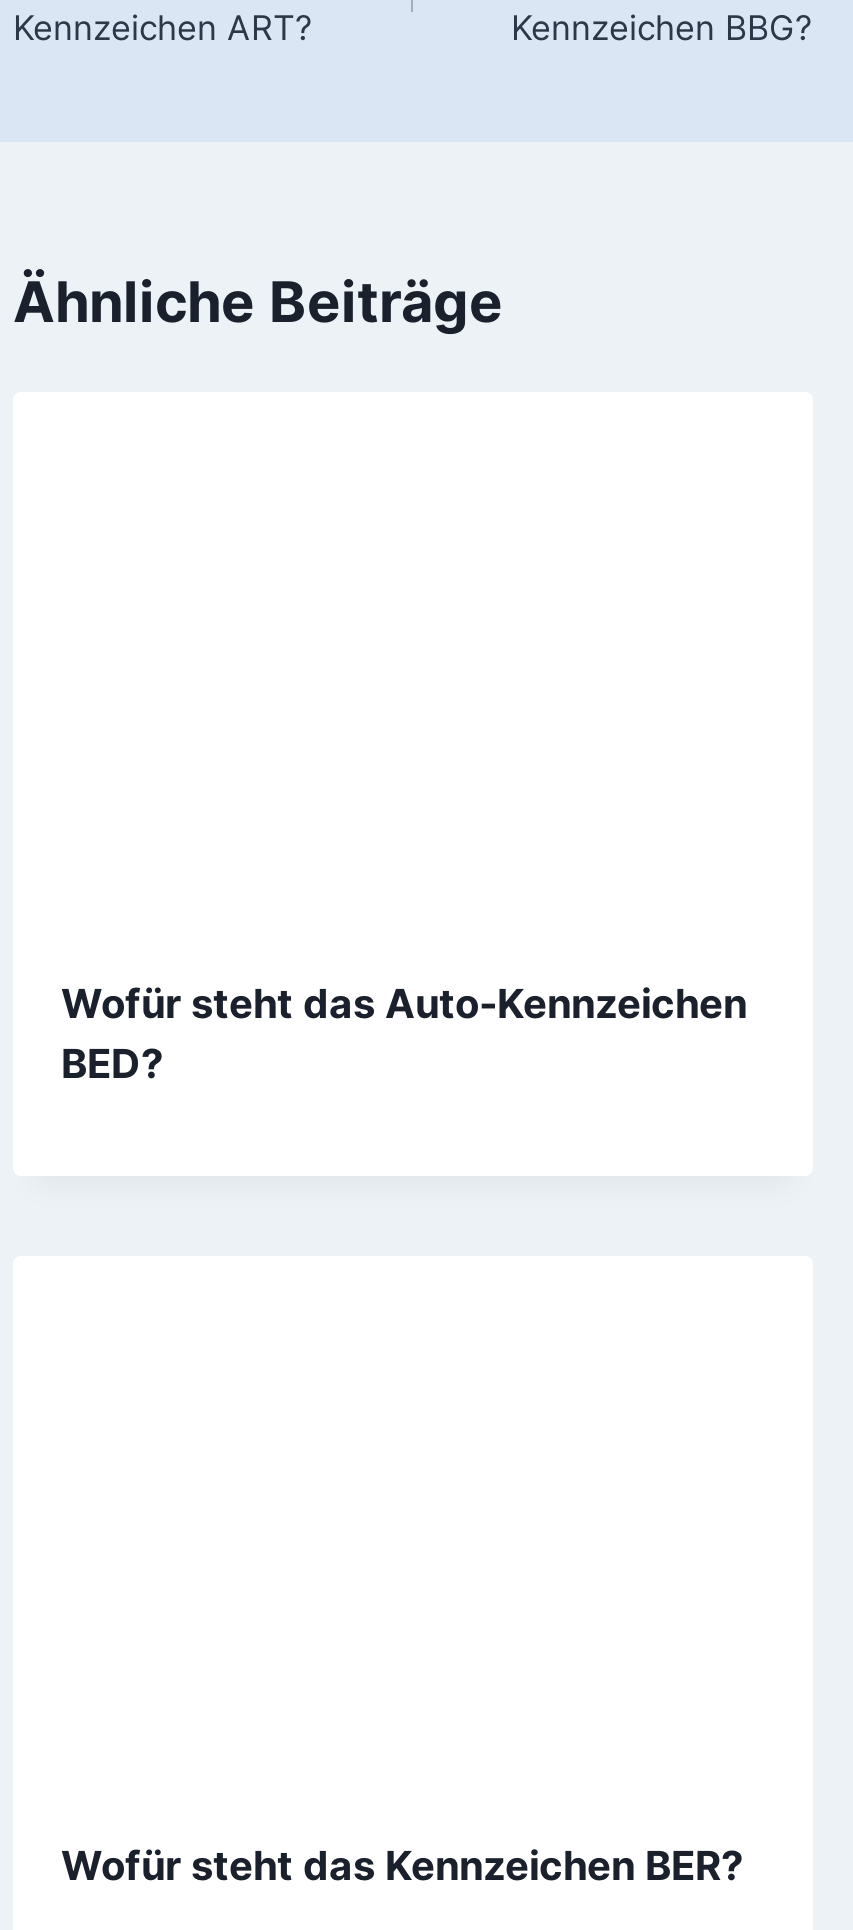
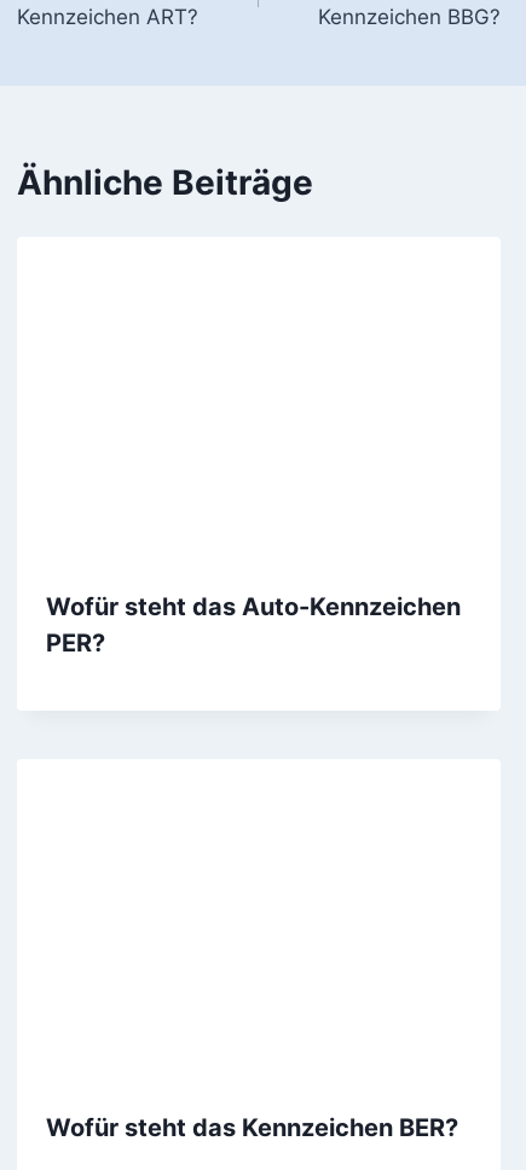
- BED?
+ PER?
